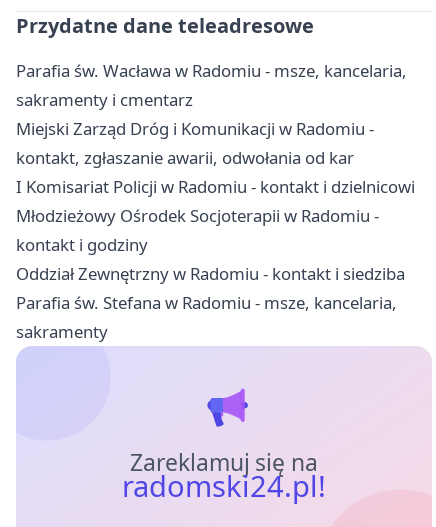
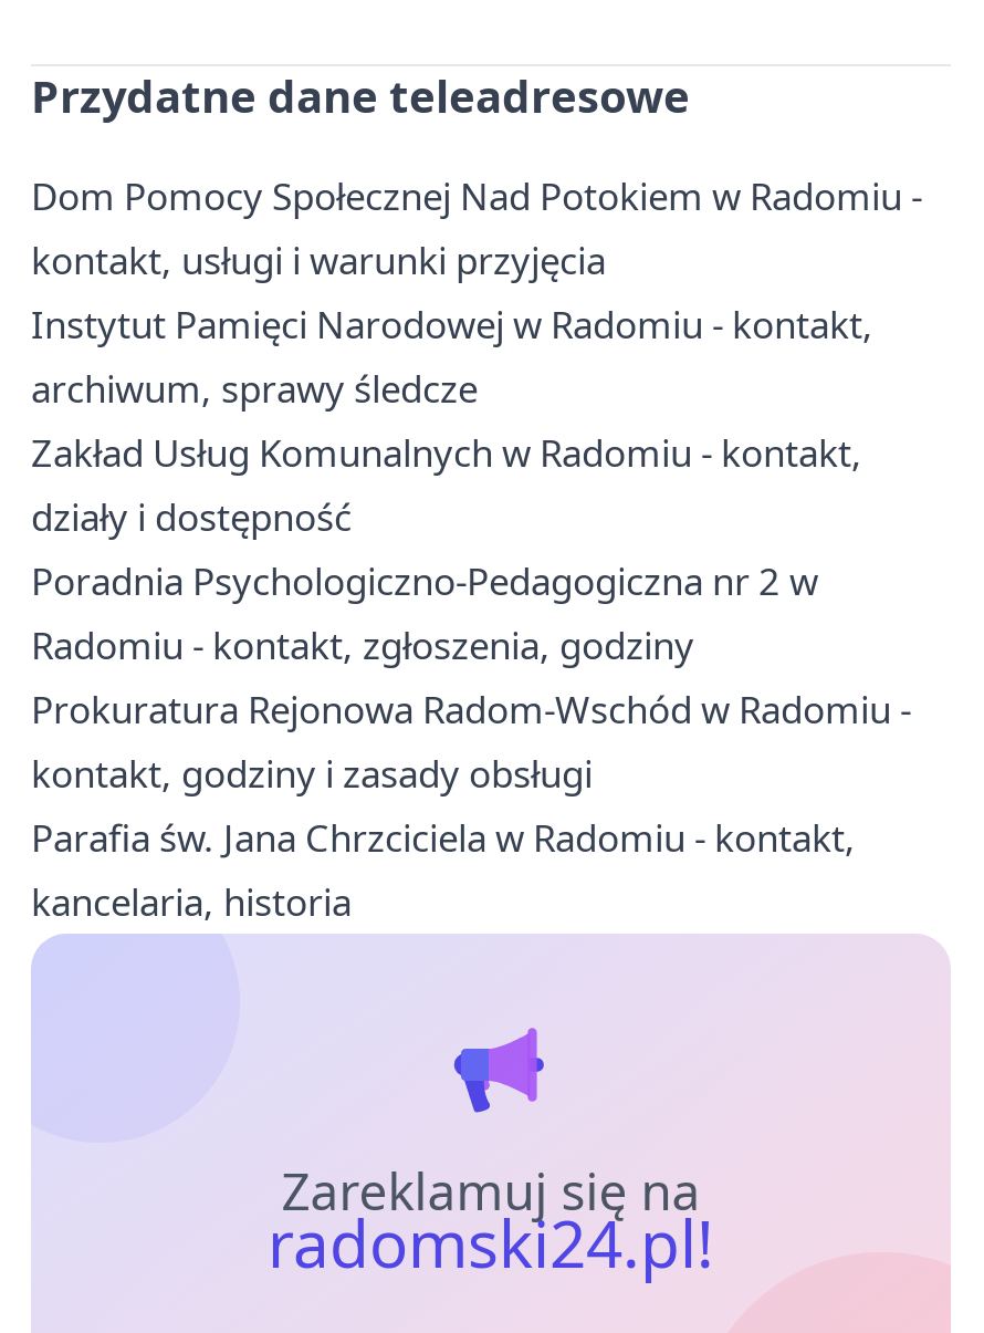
- Parafia św. Wacława w Radomiu - msze, kancelaria,
- sakramenty i cmentarz
- Miejski Zarząd Dróg i Komunikacji w Radomiu -
- kontakt, zgłaszanie awarii, odwołania od kar
- I Komisariat Policji w Radomiu - kontakt i dzielnicowi
- Młodzieżowy Ośrodek Socjoterapii w Radomiu -
- kontakt i godziny
- Oddział Zewnętrzny w Radomiu - kontakt i siedziba
- Parafia św. Stefana w Radomiu - msze, kancelaria,
- sakramenty
+ Dom Pomocy Społecznej Nad Potokiem w Radomiu -
+ kontakt, usługi i warunki przyjęcia
+ Instytut Pamięci Narodowej w Radomiu - kontakt,
+ archiwum, sprawy śledcze
+ Zakład Usług Komunalnych w Radomiu - kontakt,
+ działy i dostępność
+ Poradnia Psychologiczno-Pedagogiczna nr 2 w
+ Radomiu - kontakt, zgłoszenia, godziny
+ Prokuratura Rejonowa Radom-Wschód w Radomiu -
+ kontakt, godziny i zasady obsługi
+ Parafia św. Jana Chrzciciela w Radomiu - kontakt,
+ kancelaria, historia
